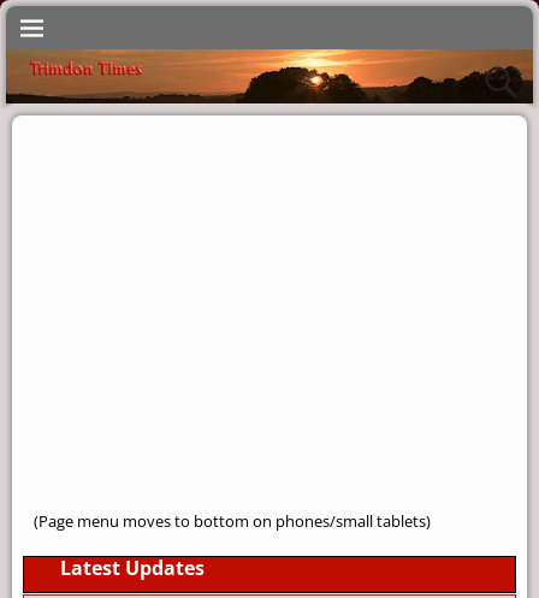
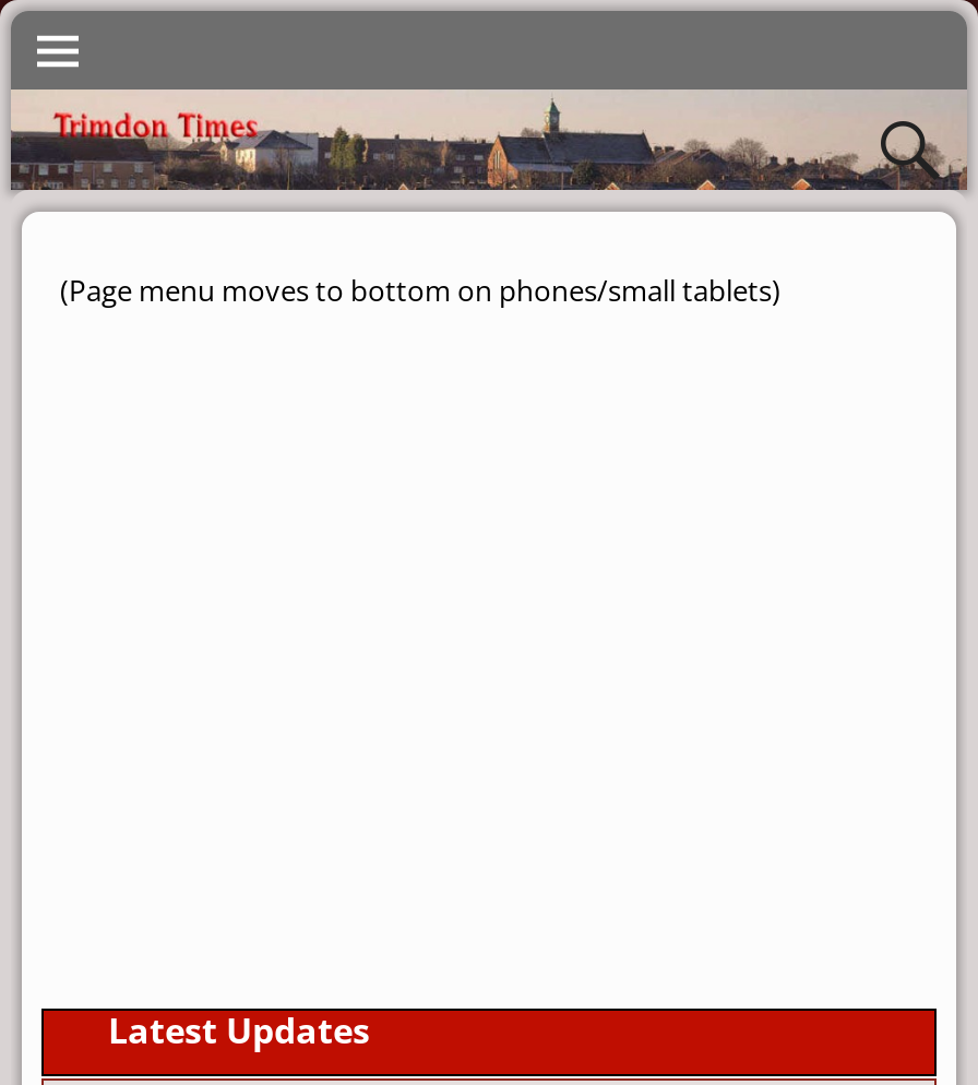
- [image]
+ [image]

moved up: (Page menu moves to bottom on phones/small tablets)
